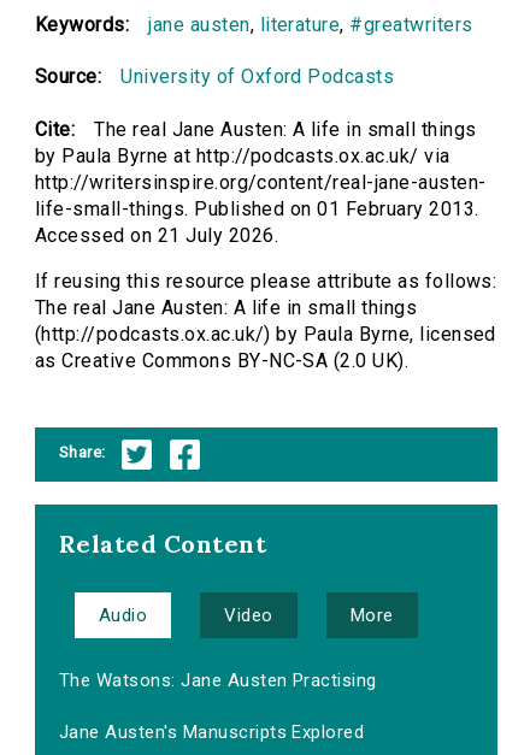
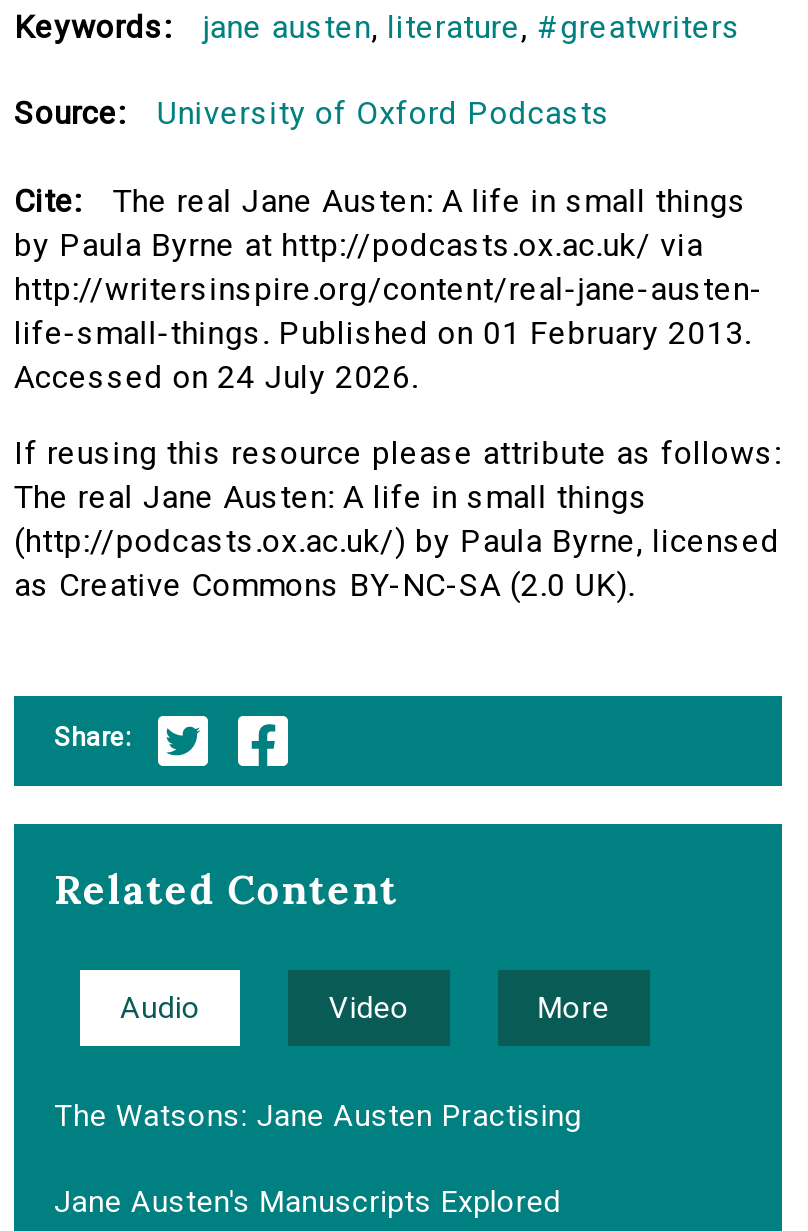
- Accessed on 21 July 2026.
+ Accessed on 24 July 2026.
